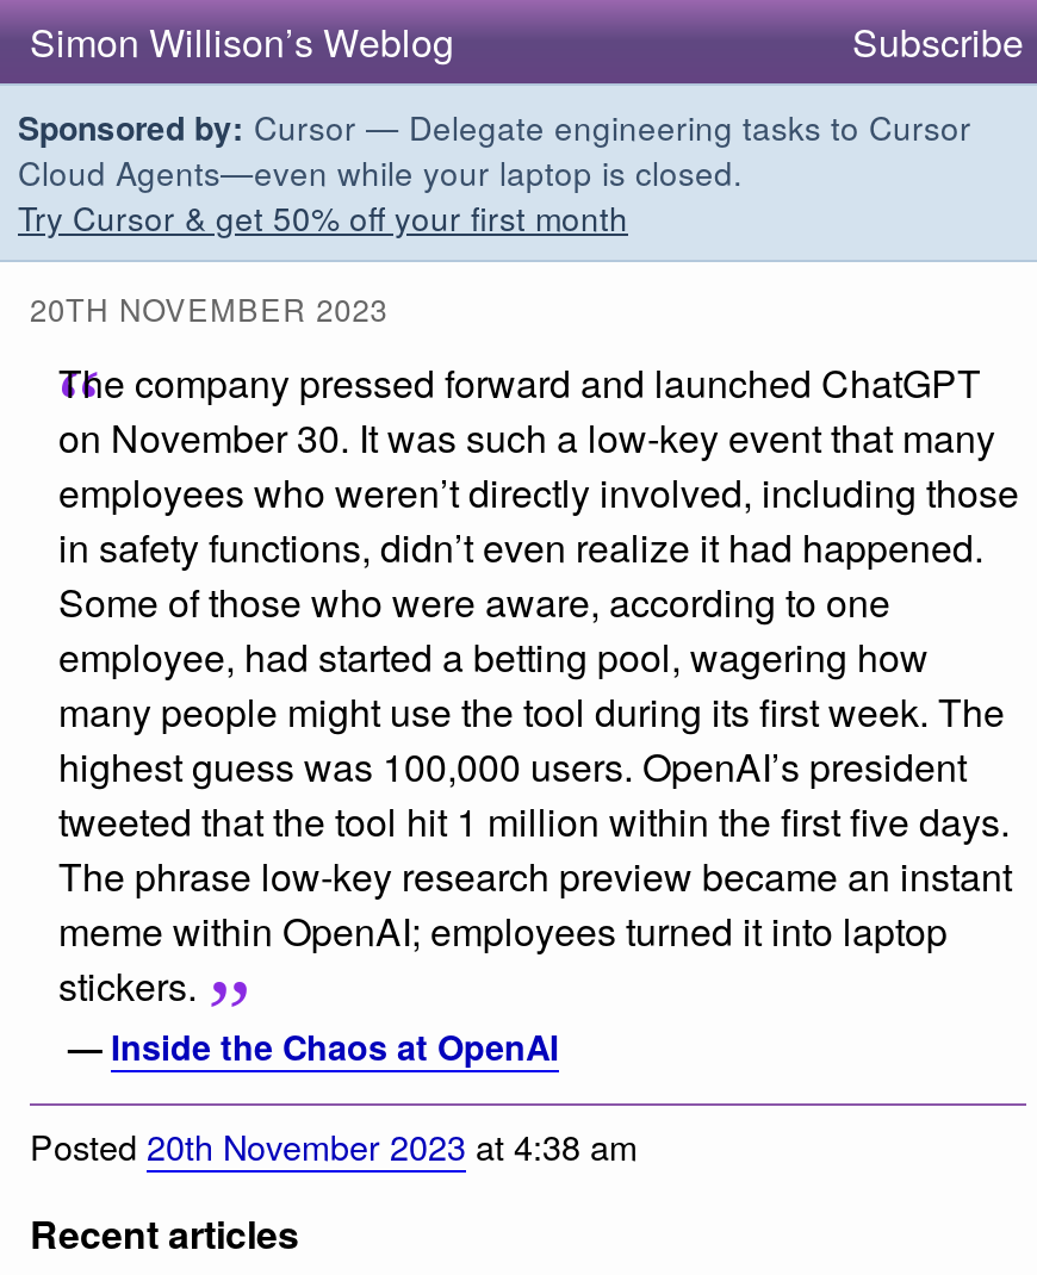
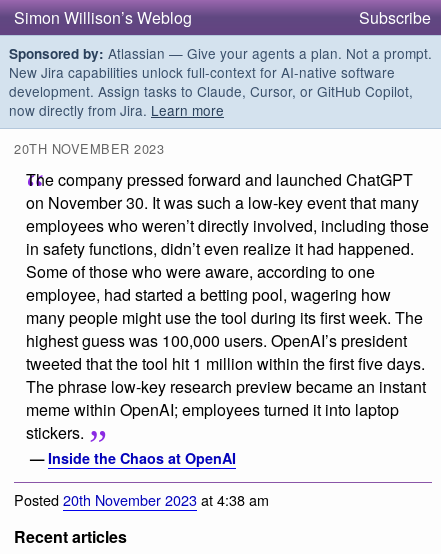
- Sponsored by: Cursor — Delegate engineering tasks to Cursor
- Cloud Agents—even while your laptop is closed.
- Try Cursor & get 50% off your first month
+ Sponsored by: Atlassian — Give your agents a plan. Not a prompt.
+ New Jira capabilities unlock full-context for AI-native software
+ development. Assign tasks to Claude, Cursor, or GitHub Copilot,
+ now directly from Jira. Learn more
